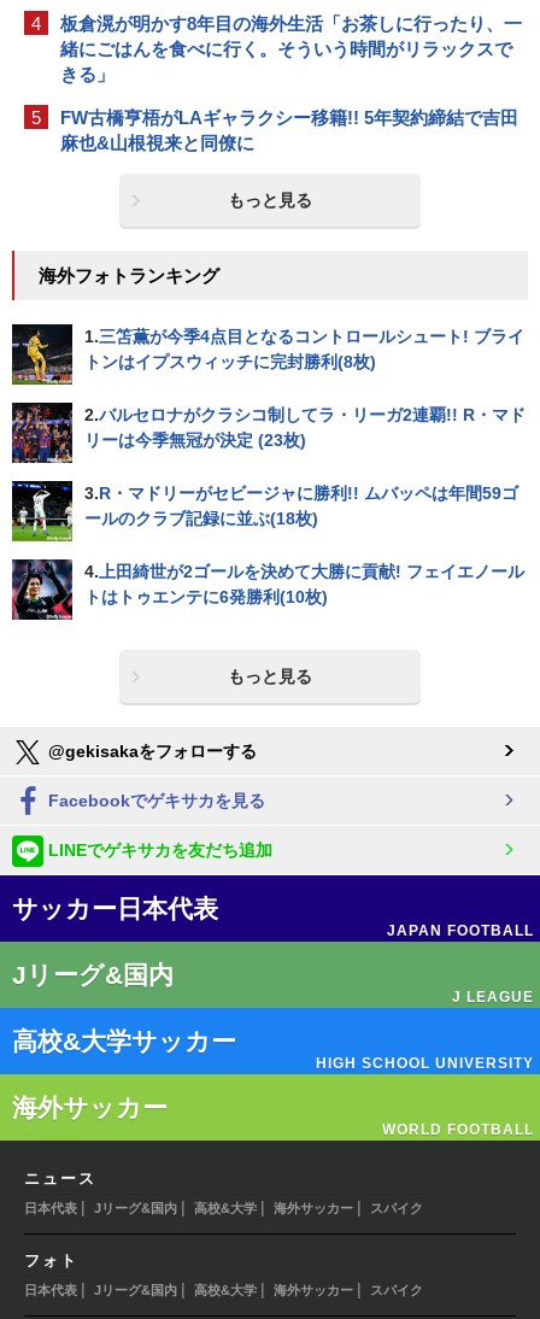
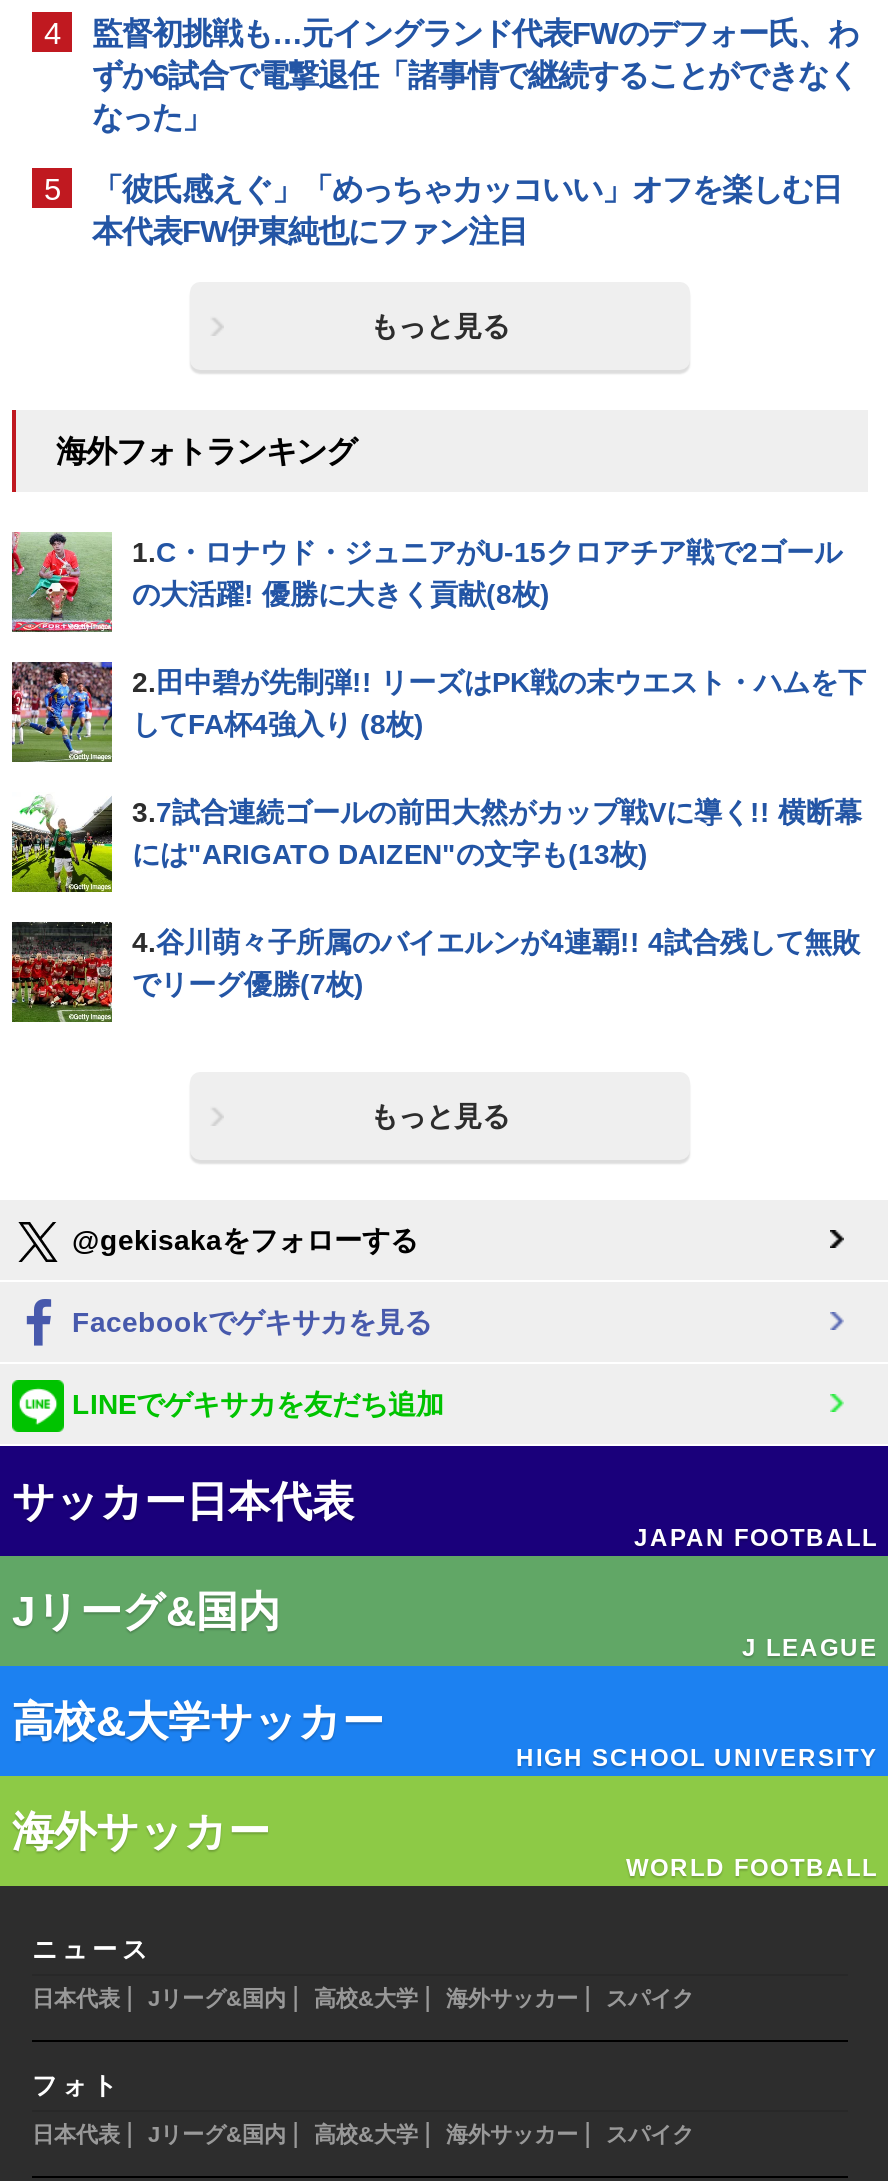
- 板倉滉が明かす8年目の海外生活「お茶しに行ったり、一
- 緒にごはんを食べに行く。そういう時間がリラックスで
- きる」
+ 監督初挑戦も…元イングランド代表FWのデフォー氏、わ
+ ずか6試合で電撃退任「諸事情で継続することができなく
+ なった」

- FW古橋亨梧がLAギャラクシー移籍!! 5年契約締結で吉田
- 麻也&山根視来と同僚に
+ 「彼氏感えぐ」「めっちゃカッコいい」オフを楽しむ日
+ 本代表FW伊東純也にファン注目

- [image]
- 1.三笘薫が今季4点目となるコントロールシュート! ブライ
- トンはイプスウィッチに完封勝利(8枚)
+ [image]
+ 1.C・ロナウド・ジュニアがU-15クロアチア戦で2ゴール
+ の大活躍! 優勝に大きく貢献(8枚)

- [image]
- 2.バルセロナがクラシコ制してラ・リーガ2連覇!! R・マド
- リーは今季無冠が決定 (23枚)
+ [image]
+ 2.田中碧が先制弾!! リーズはPK戦の末ウエスト・ハムを下
+ してFA杯4強入り (8枚)

- [image]
- 3.R・マドリーがセビージャに勝利!! ムバッペは年間59ゴ
- ールのクラブ記録に並ぶ(18枚)
+ [image]
+ 3.7試合連続ゴールの前田大然がカップ戦Vに導く!! 横断幕
+ には"ARIGATO DAIZEN"の文字も(13枚)

- [image]
- 4.上田綺世が2ゴールを決めて大勝に貢献! フェイエノール
- トはトゥエンテに6発勝利(10枚)
+ [image]
+ 4.谷川萌々子所属のバイエルンが4連覇!! 4試合残して無敗
+ でリーグ優勝(7枚)
